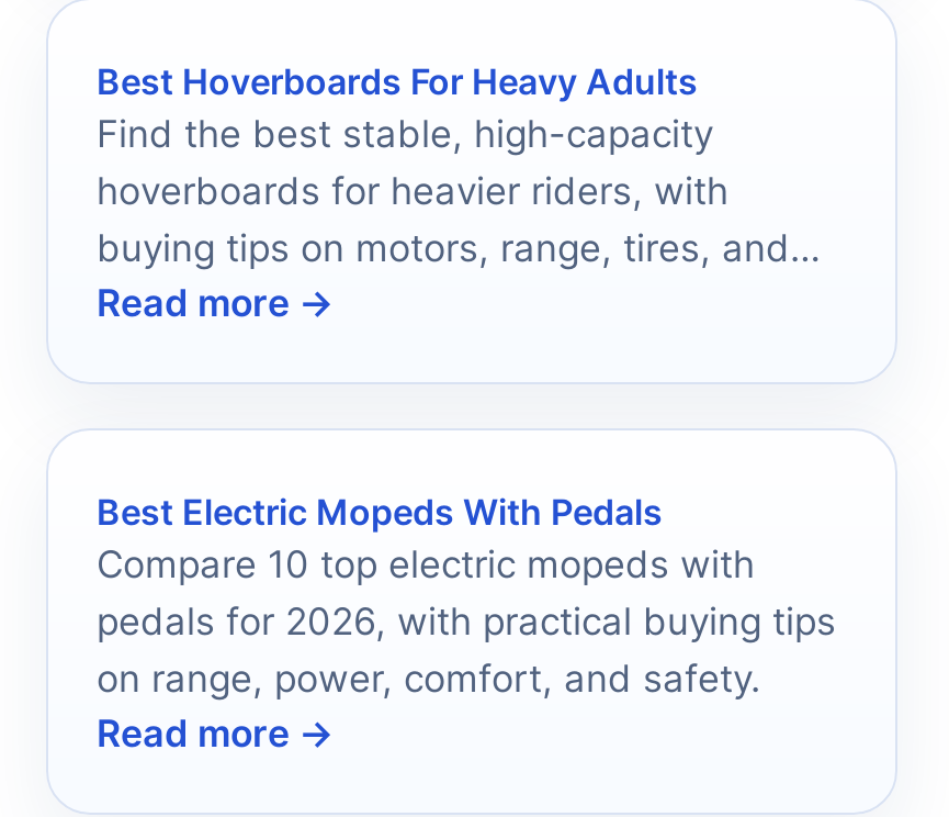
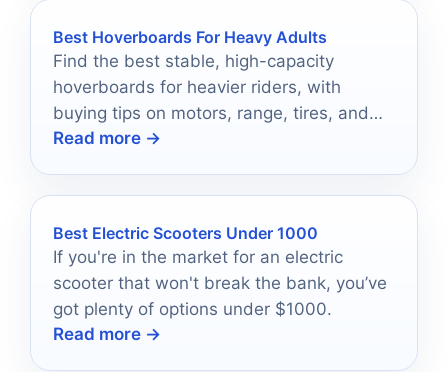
- Best Electric Mopeds With Pedals
- Compare 10 top electric mopeds with
- pedals for 2026, with practical buying tips
- on range, power, comfort, and safety.
+ Best Electric Scooters Under 1000
+ If you're in the market for an electric
+ scooter that won't break the bank, you’ve
+ got plenty of options under $1000.
